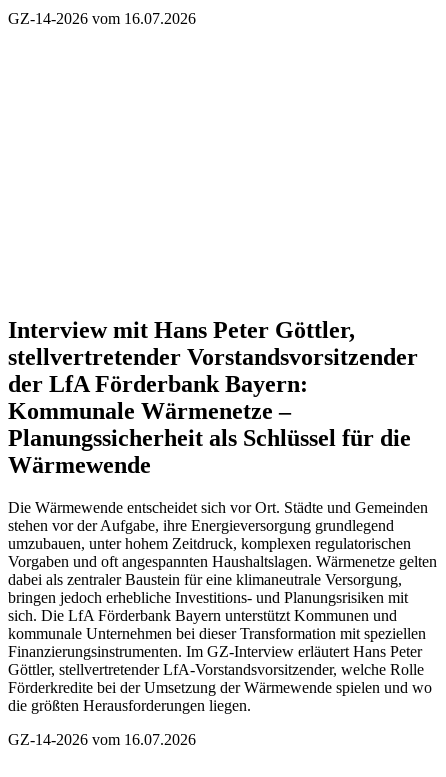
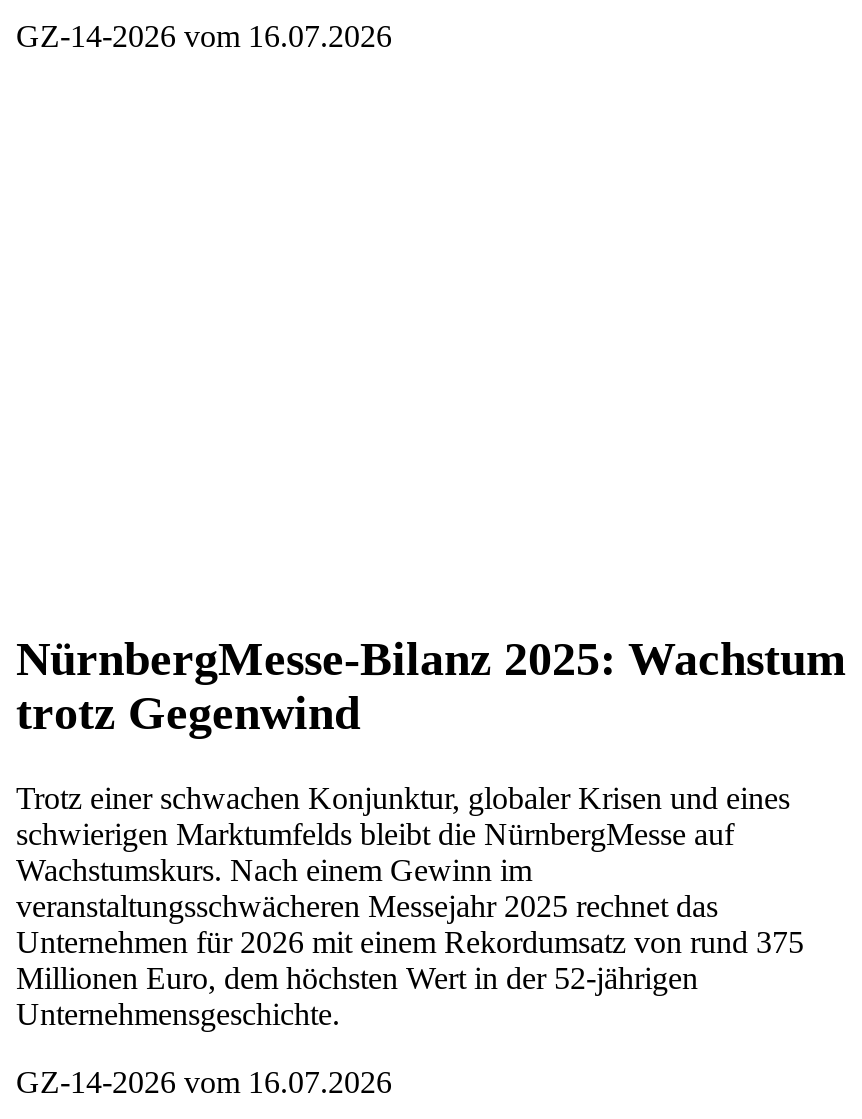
- Interview mit Hans Peter Göttler,
- stellvertretender Vorstandsvorsitzender
- der LfA Förderbank Bayern:
- Kommunale Wärmenetze –
- Planungssicherheit als Schlüssel für die
- Wärmewende
+ NürnbergMesse-Bilanz 2025: Wachstum
+ trotz Gegenwind

- Die Wärmewende entscheidet sich vor Ort. Städte und Gemeinden
- stehen vor der Aufgabe, ihre Energieversorgung grundlegend
- umzubauen, unter hohem Zeitdruck, komplexen regulatorischen
- Vorgaben und oft angespannten Haushaltslagen. Wärmenetze gelten
- dabei als zentraler Baustein für eine klimaneutrale Versorgung,
- bringen jedoch erhebliche Investitions- und Planungsrisiken mit
- sich. Die LfA Förderbank Bayern unterstützt Kommunen und
- kommunale Unternehmen bei dieser Transformation mit speziellen
- Finanzierungsinstrumenten. Im GZ-Interview erläutert Hans Peter
- Göttler, stellvertretender LfA-Vorstandsvorsitzender, welche Rolle
- Förderkredite bei der Umsetzung der Wärmewende spielen und wo
- die größten Herausforderungen liegen.
+ Trotz einer schwachen Konjunktur, globaler Krisen und eines
+ schwierigen Marktumfelds bleibt die NürnbergMesse auf
+ Wachstumskurs. Nach einem Gewinn im
+ veranstaltungsschwächeren Messejahr 2025 rechnet das
+ Unternehmen für 2026 mit einem Rekordumsatz von rund 375
+ Millionen Euro, dem höchsten Wert in der 52-jährigen
+ Unternehmensgeschichte.
